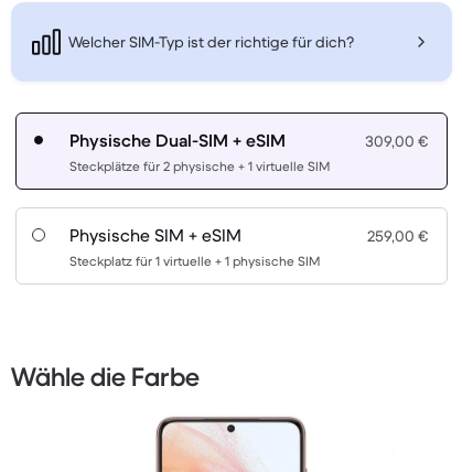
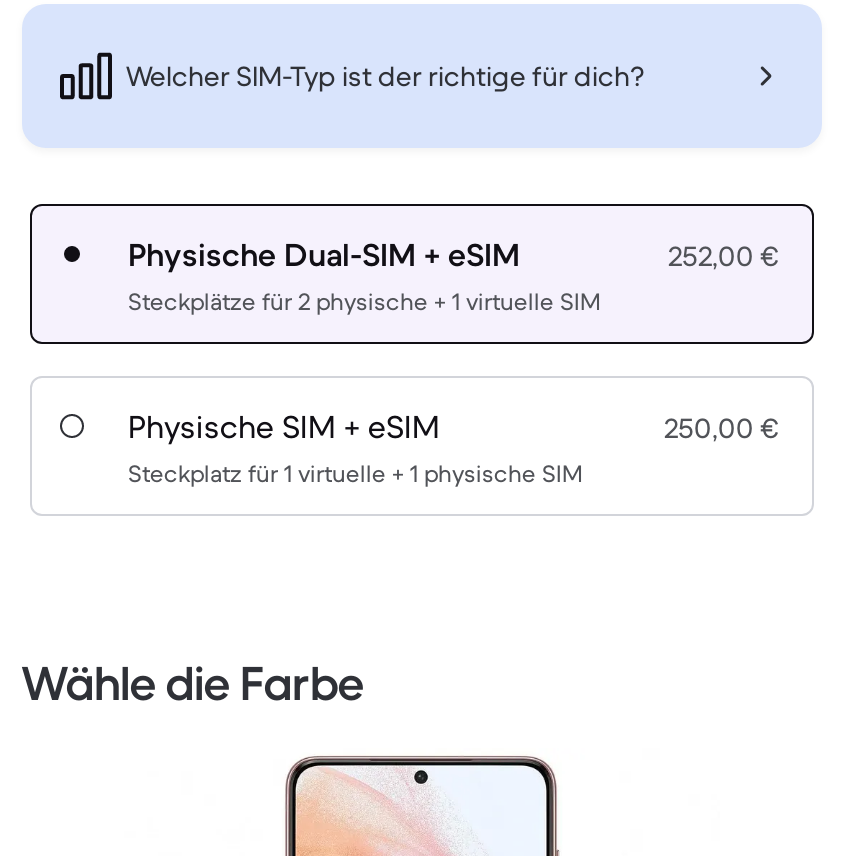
- 309,00 €
+ 252,00 €

- 259,00 €
+ 250,00 €
